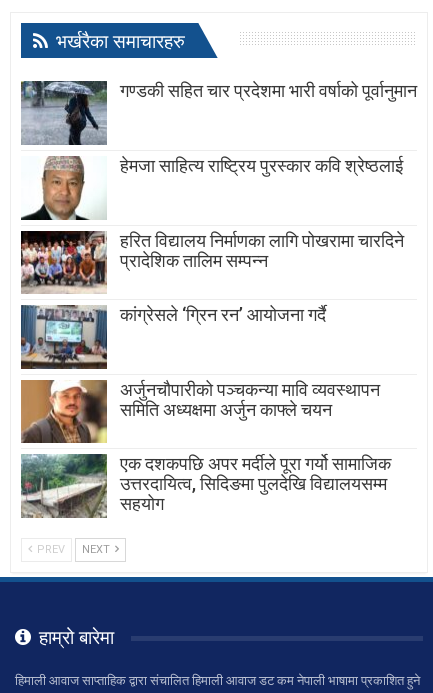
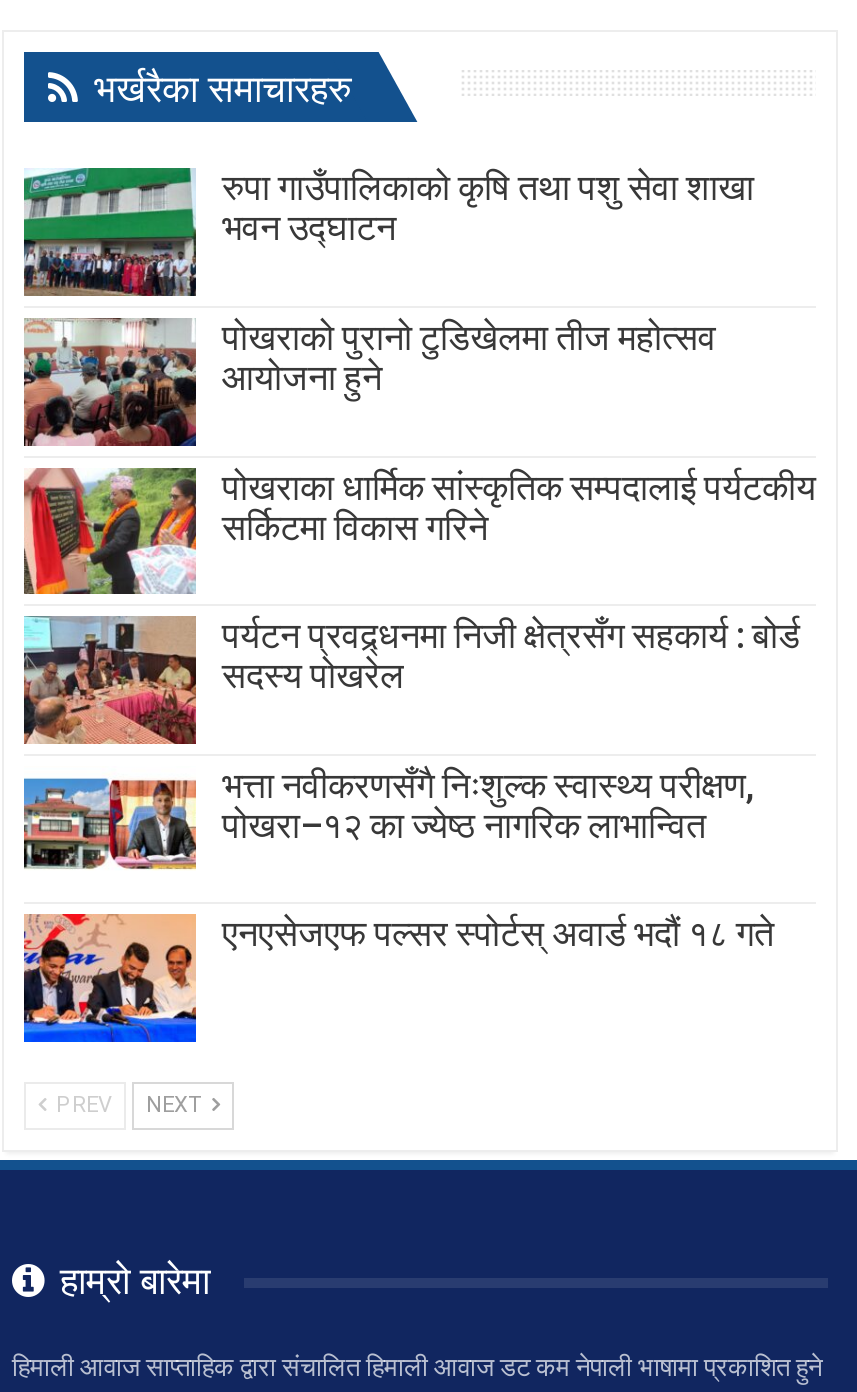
- [image]
- गण्डकी सहित चार प्रदेशमा भारी वर्षाको पूर्वानुमान
+ [image]
+ रुपा गाउँपालिकाको कृषि तथा पशु सेवा शाखा
+ भवन उद्घाटन

- [image]
- हेमजा साहित्य राष्ट्रिय पुरस्कार कवि श्रेष्ठलाई
+ [image]
+ पोखराको पुरानो टुडिखेलमा तीज महोत्सव
+ आयोजना हुने

- [image]
- हरित विद्यालय निर्माणका लागि पोखरामा चारदिने
- प्रादेशिक तालिम सम्पन्न
+ [image]
+ पोखराका धार्मिक सांस्कृतिक सम्पदालाई पर्यटकीय
+ सर्किटमा विकास गरिने

- [image]
- कांग्रेसले ‘ग्रिन रन’ आयोजना गर्दै
+ [image]
+ पर्यटन प्रवद्र्धनमा निजी क्षेत्रसँग सहकार्य : बोर्ड
+ सदस्य पोखरेल

- [image]
- अर्जुनचौपारीको पञ्चकन्या मावि व्यवस्थापन
- समिति अध्यक्षमा अर्जुन काफ्ले चयन
+ [image]
+ भत्ता नवीकरणसँगै निःशुल्क स्वास्थ्य परीक्षण,
+ पोखरा–१२ का ज्येष्ठ नागरिक लाभान्वित

- [image]
- एक दशकपछि अपर मर्दीले पूरा गर्यो सामाजिक
- उत्तरदायित्व, सिदिङमा पुलदेखि विद्यालयसम्म
- सहयोग
+ [image]
+ एनएसेजएफ पल्सर स्पोर्टस् अवार्ड भदौं १८ गते
